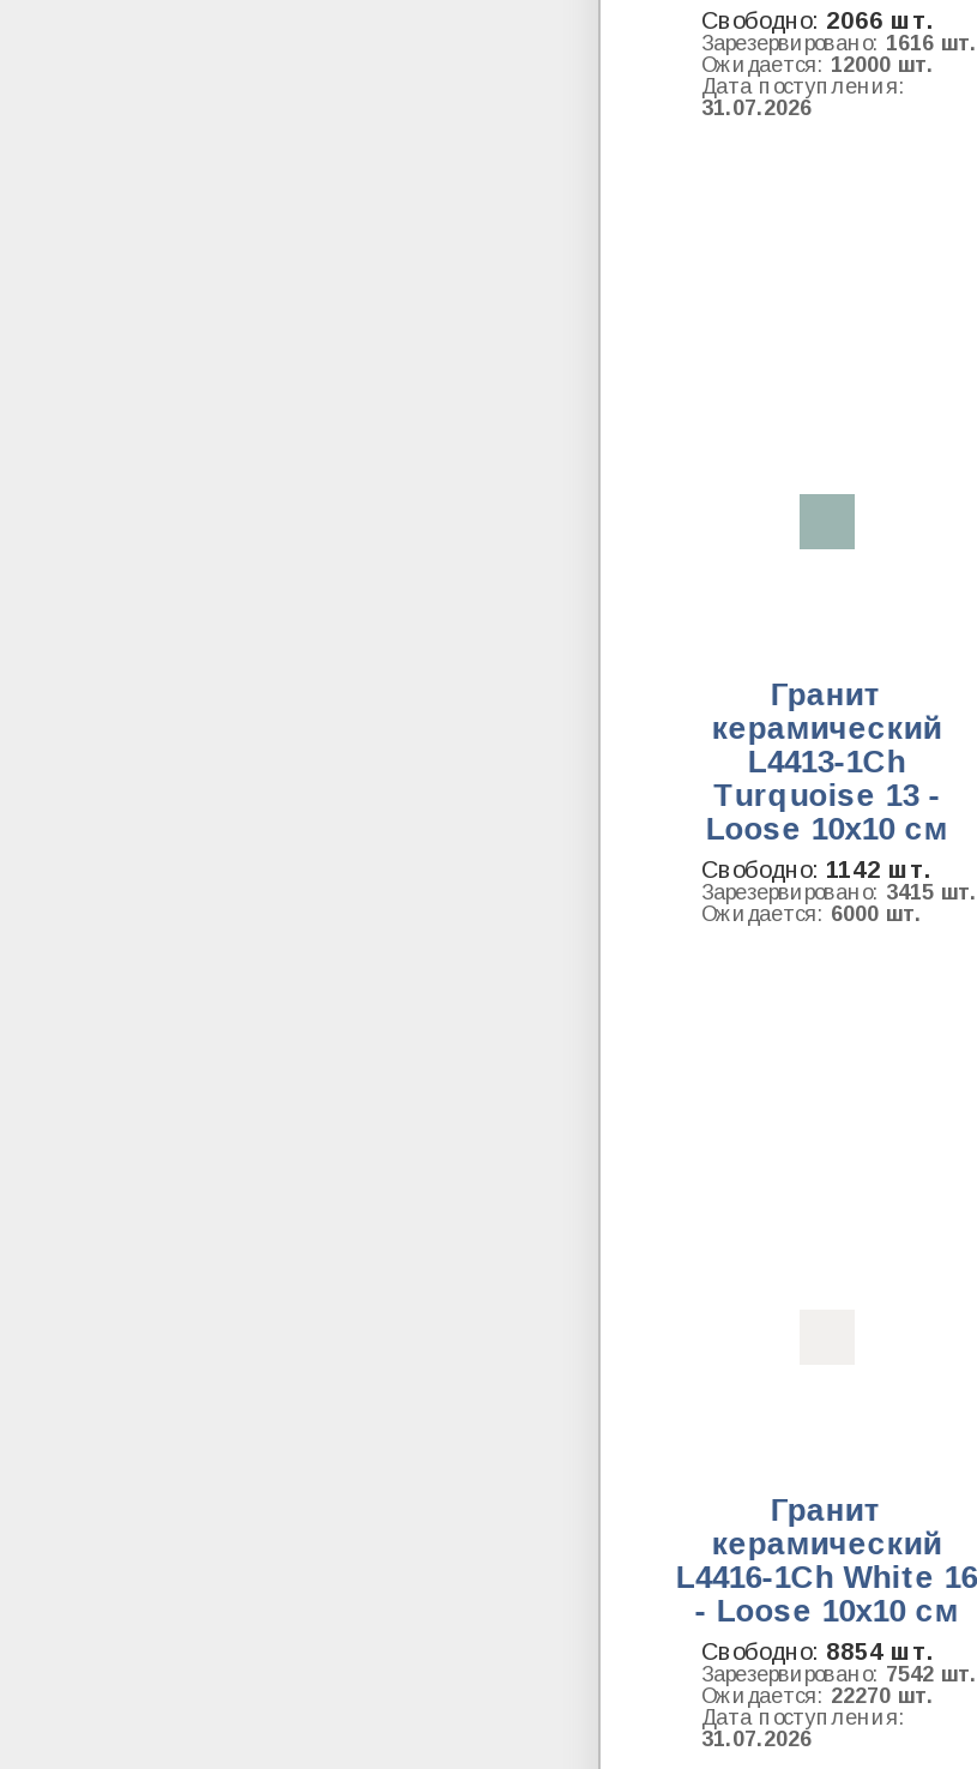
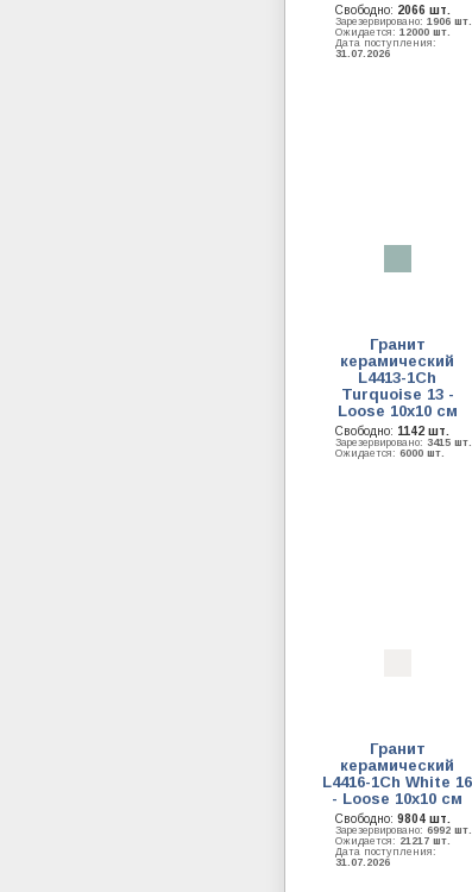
- Зарезервировано: 1616 шт.
+ Зарезервировано: 1906 шт.

- Свободно: 8854 шт.
+ Свободно: 9804 шт.

- Зарезервировано: 7542 шт.
+ Зарезервировано: 6992 шт.

- Ожидается: 22270 шт.
+ Ожидается: 21217 шт.
